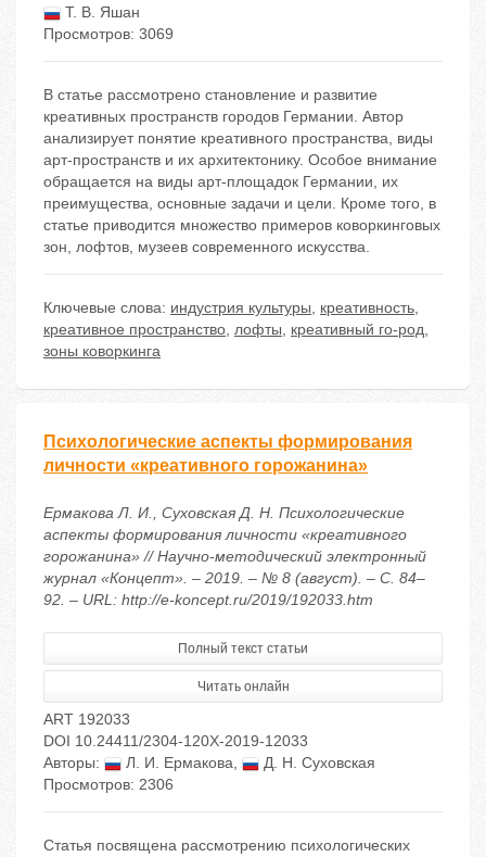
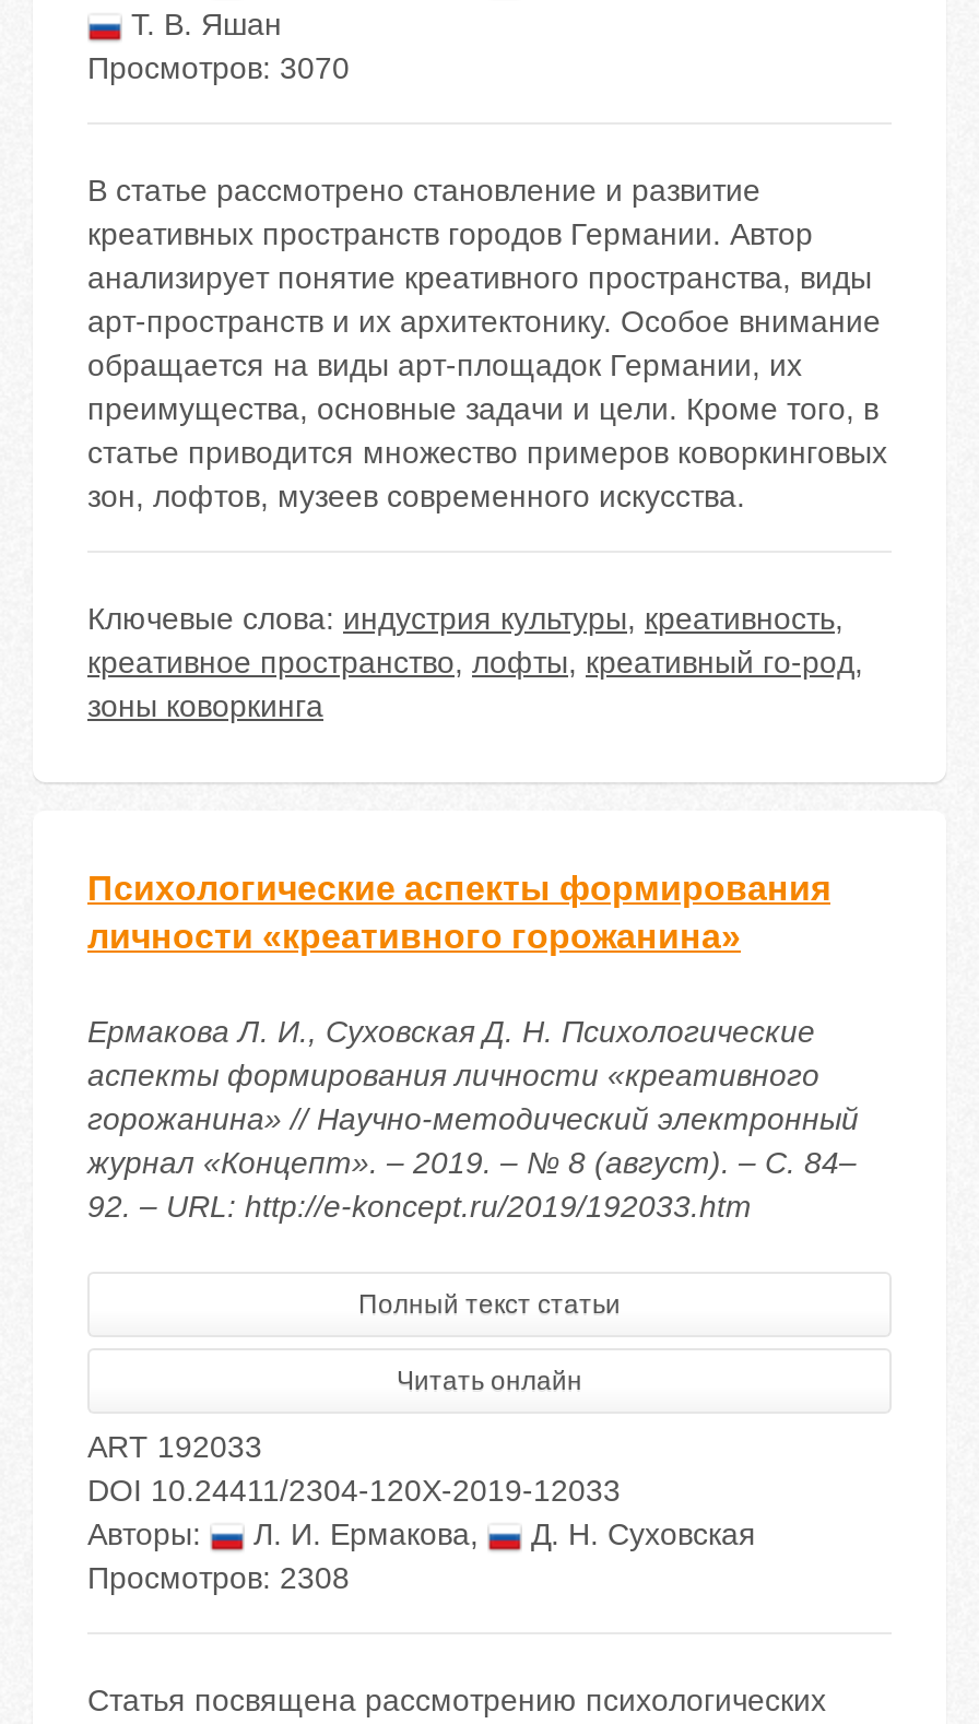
- Просмотров: 3069
+ Просмотров: 3070

- Просмотров: 2306
+ Просмотров: 2308
